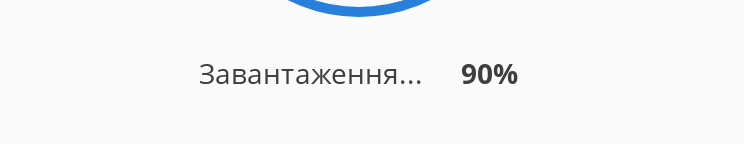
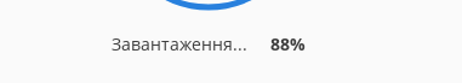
- Завантаження... 90%
+ Завантаження... 88%
